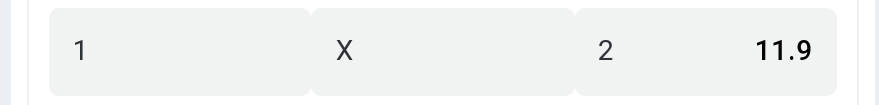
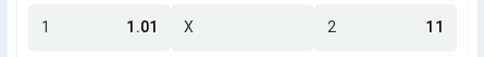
- 11.9
+ 11

+ 1.01
